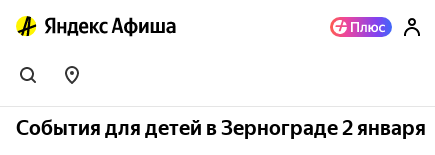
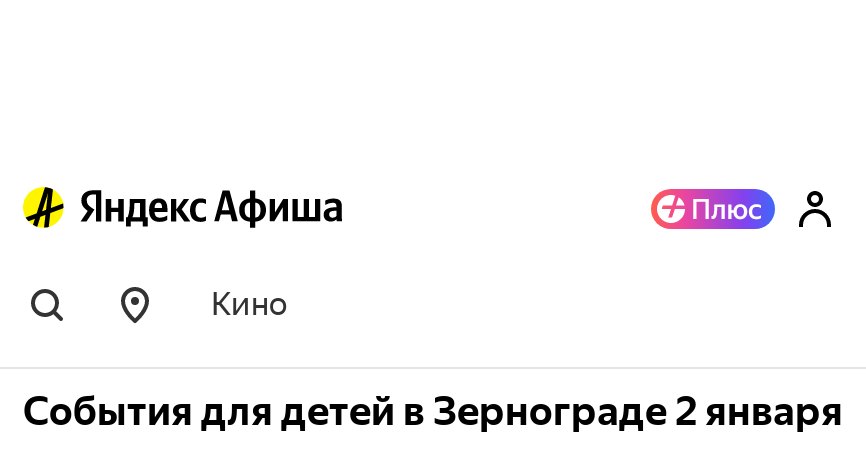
+ Кино
